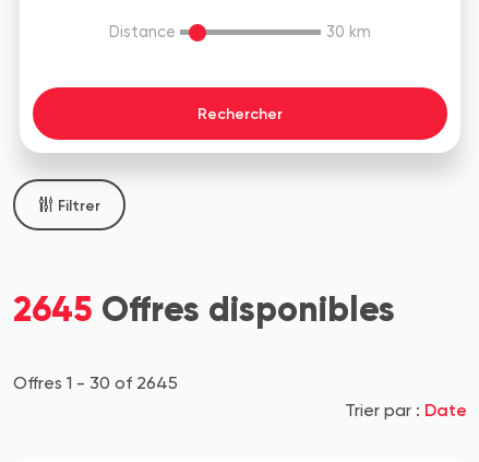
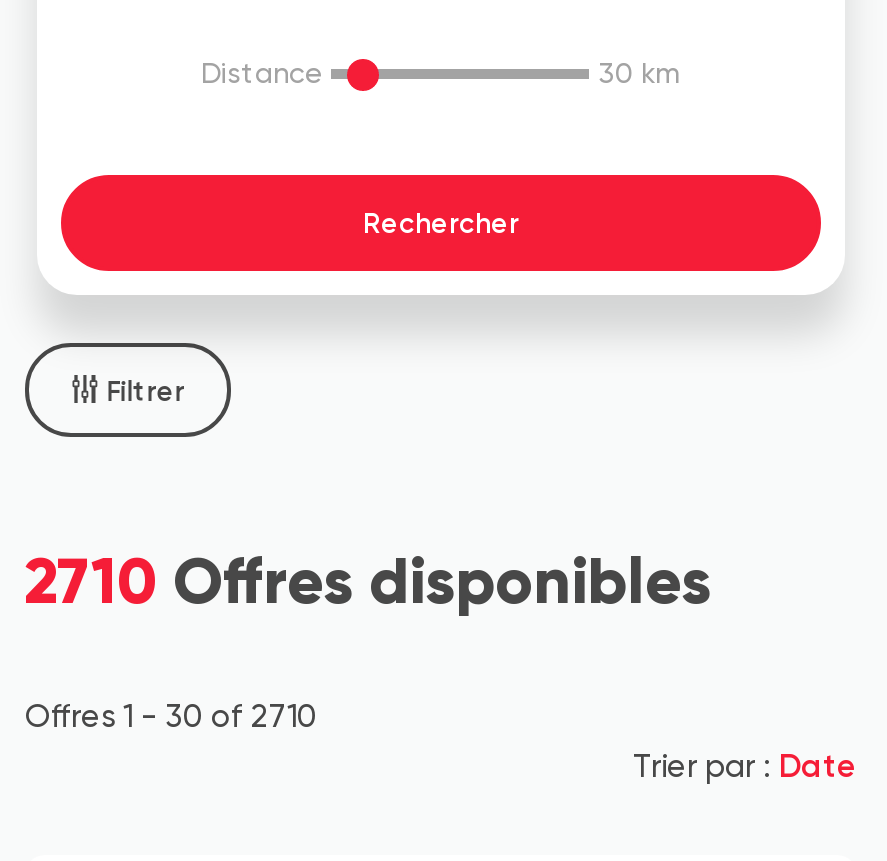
- 2645 Offres disponibles
+ 2710 Offres disponibles

- Offres 1 - 30 of 2645
+ Offres 1 - 30 of 2710
